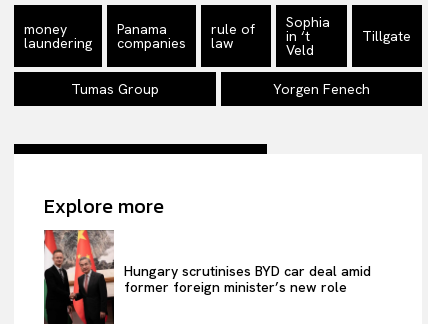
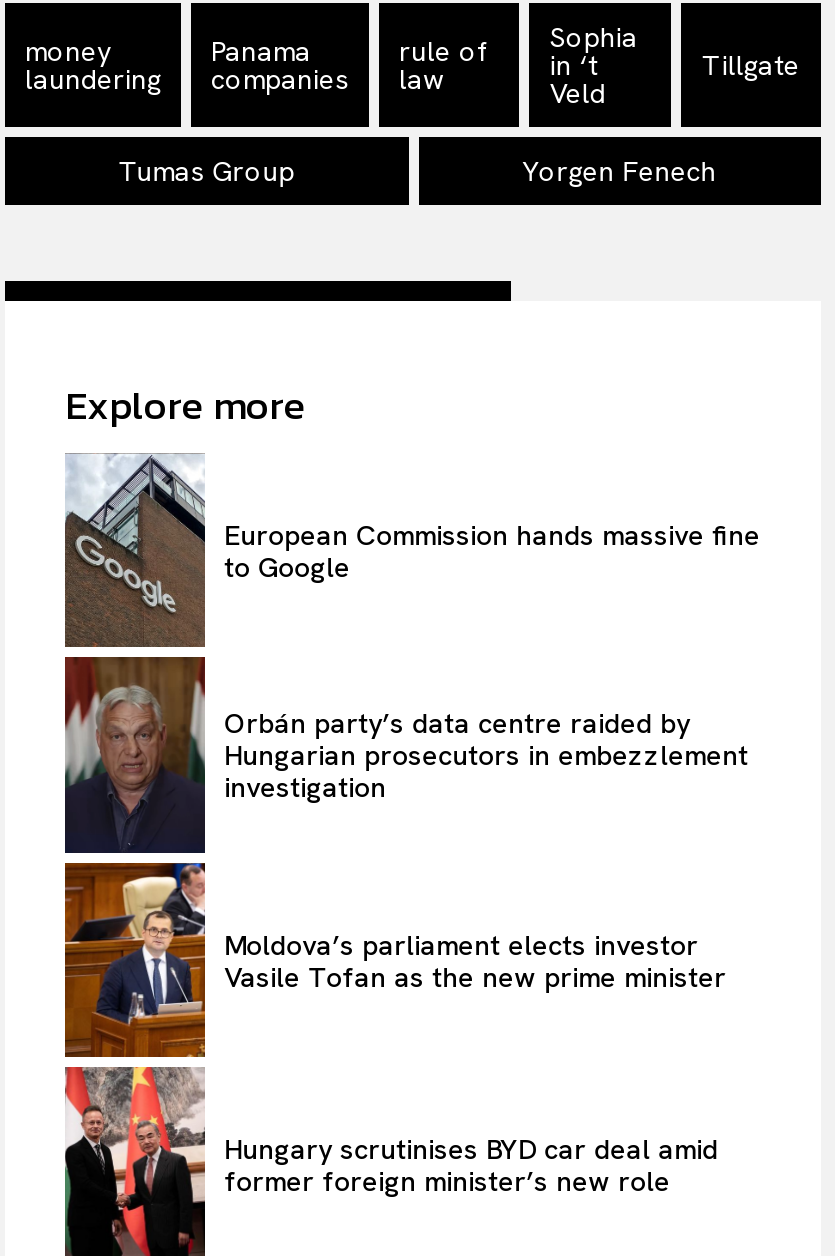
+ [image]
+ European Commission hands massive fine
+ to Google

+ Orbán party’s data centre raided by
+ Hungarian prosecutors in embezzlement
+ investigation

+ Moldova’s parliament elects investor
+ Vasile Tofan as the new prime minister
